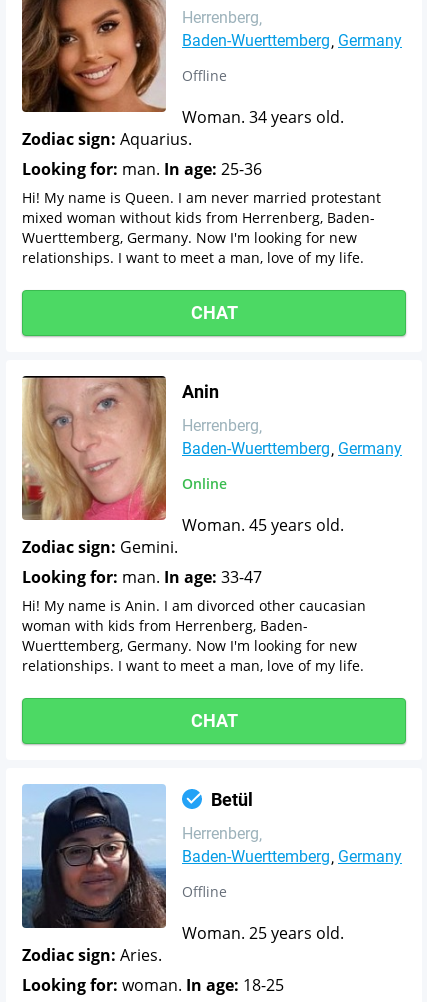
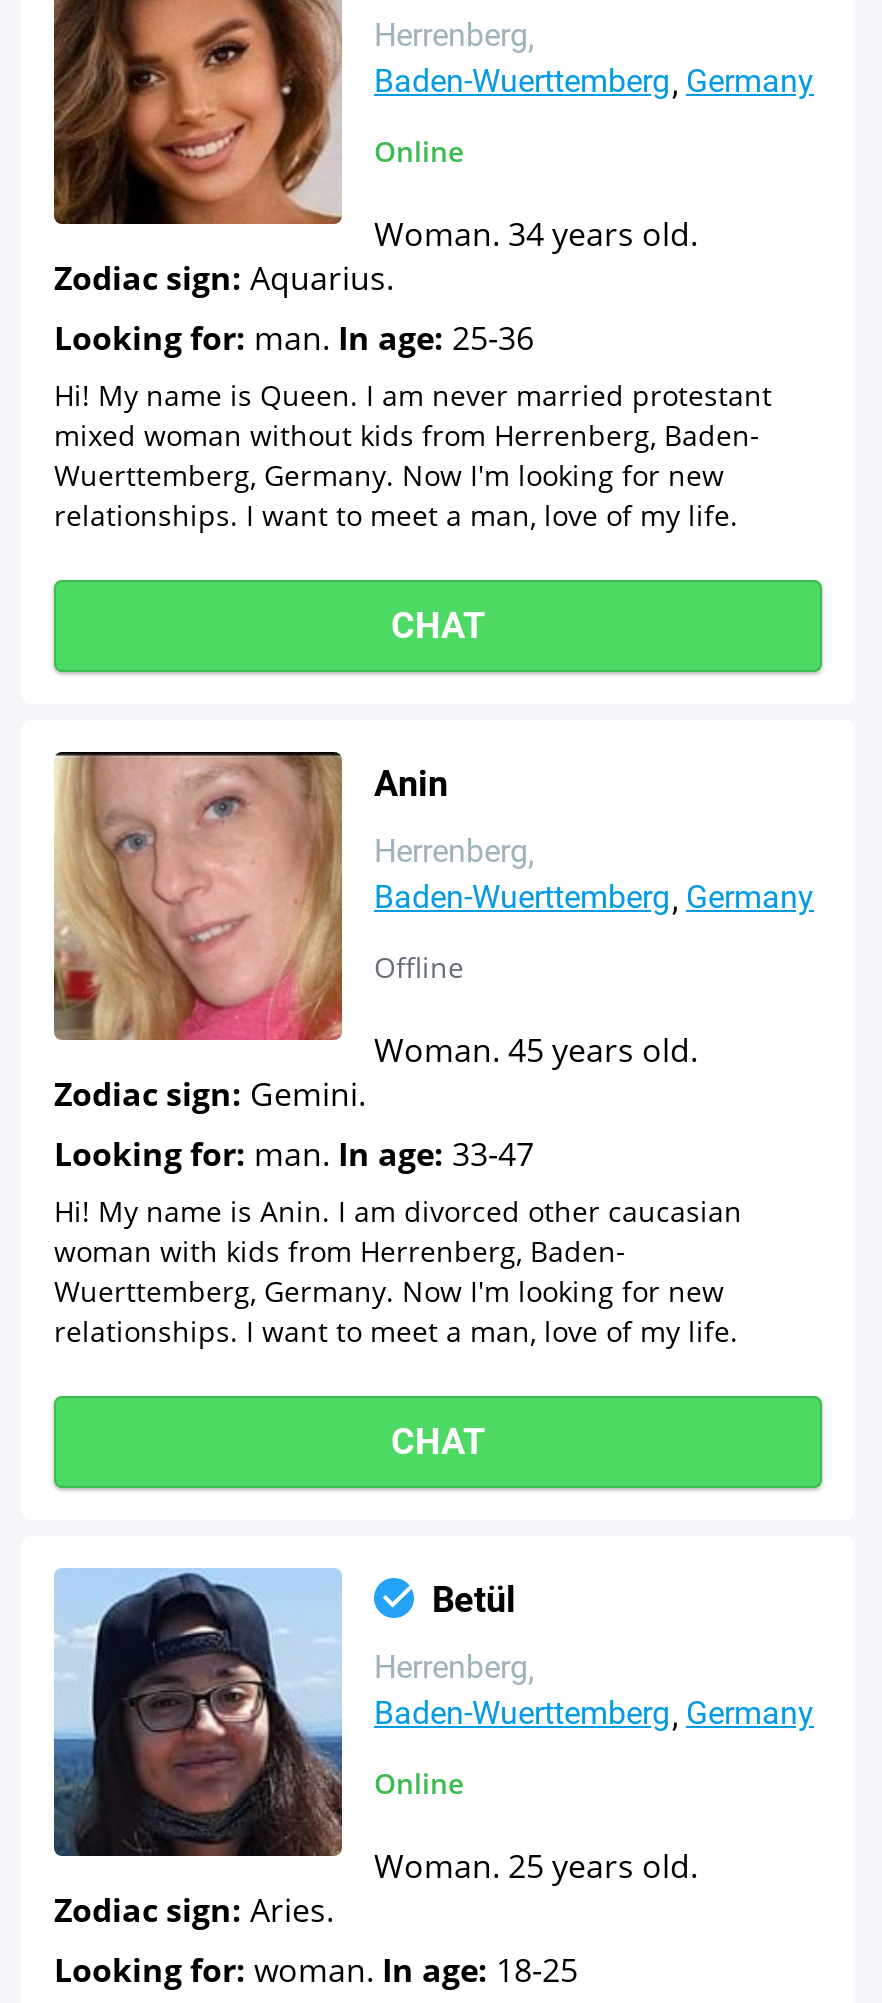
- Offline
+ Online

- Online
+ Offline

- Offline
+ Online
